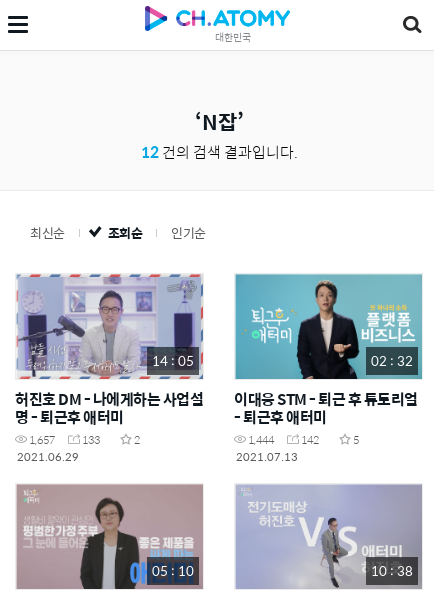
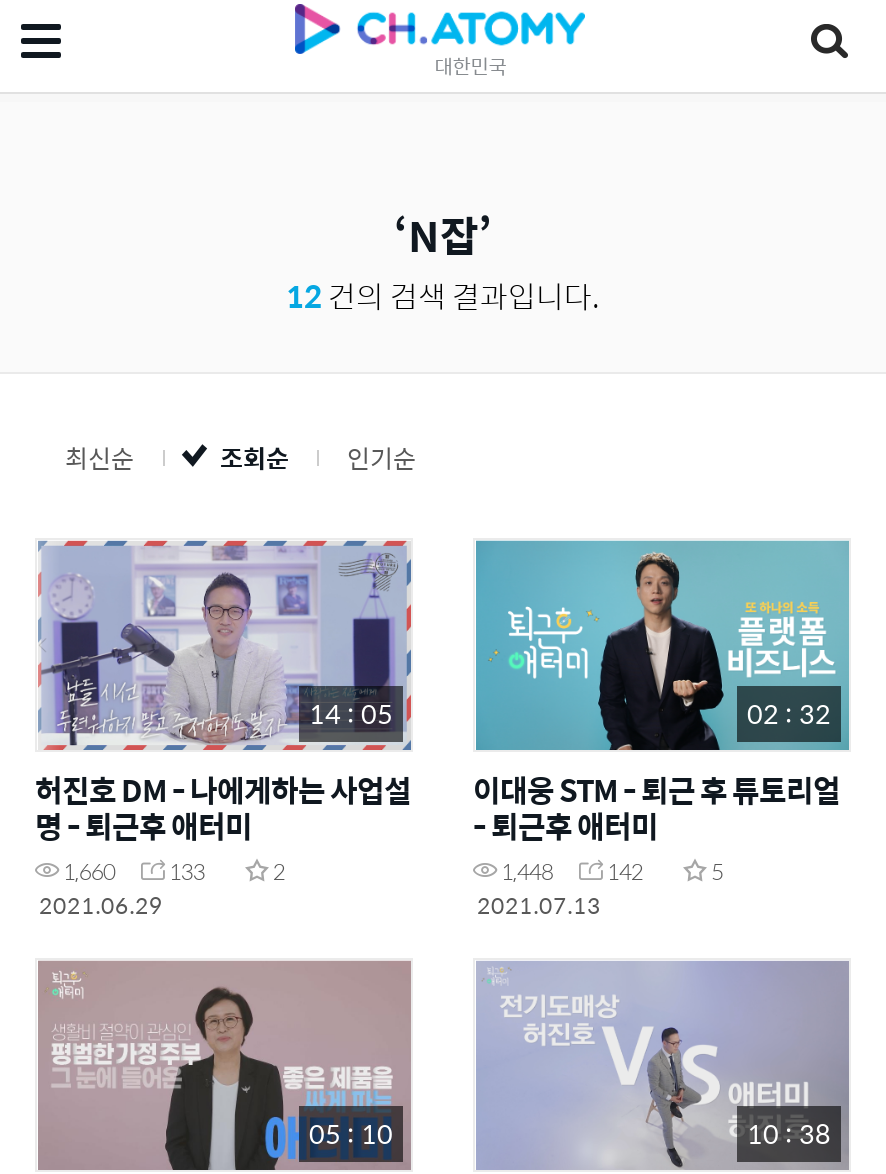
- 1,657 133 2
+ 1,660 133 2

- 1,444 142 5
+ 1,448 142 5
